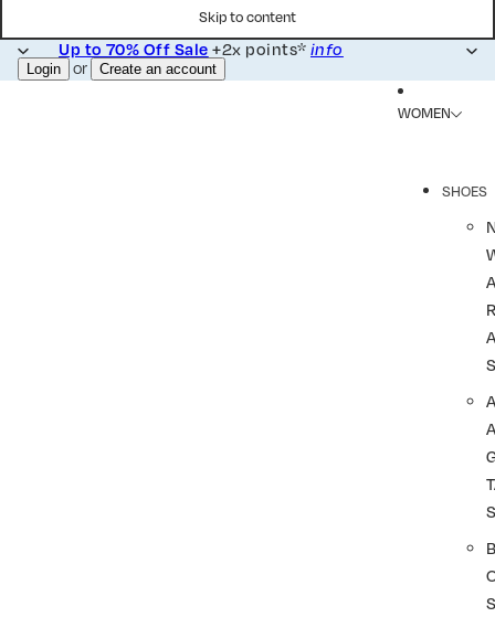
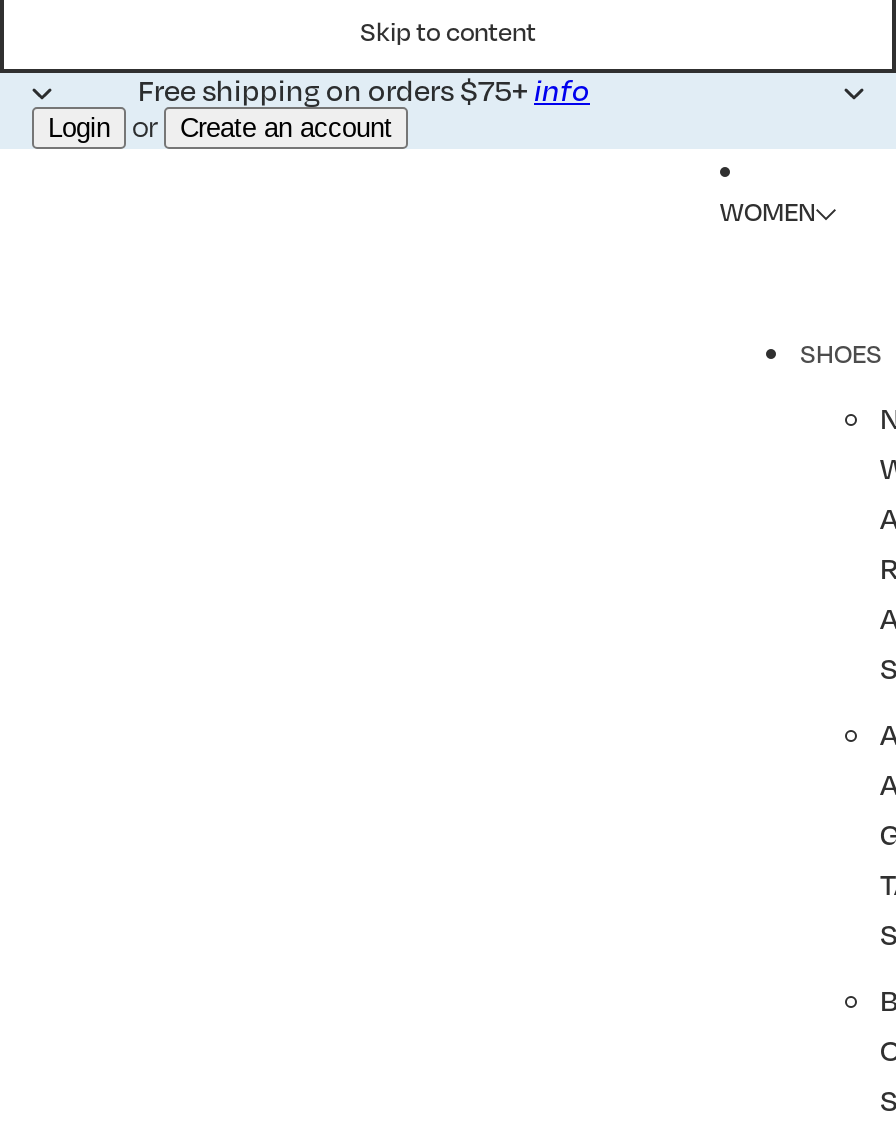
- Up to 70% Off Sale+2x points*info
+ Free shipping on orders $75+info
